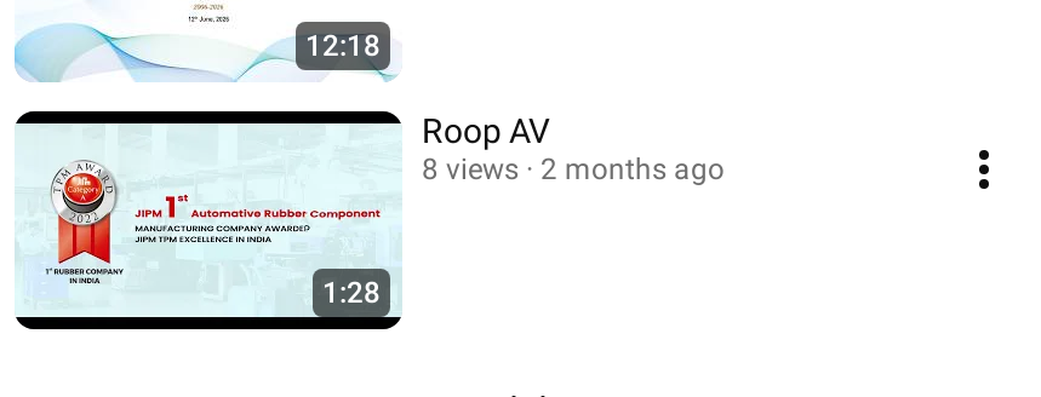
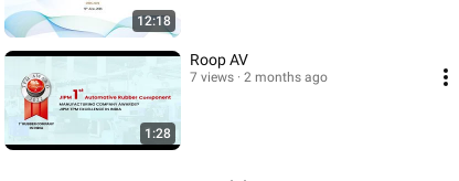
- 8 views 2 months ago
+ 7 views 2 months ago
